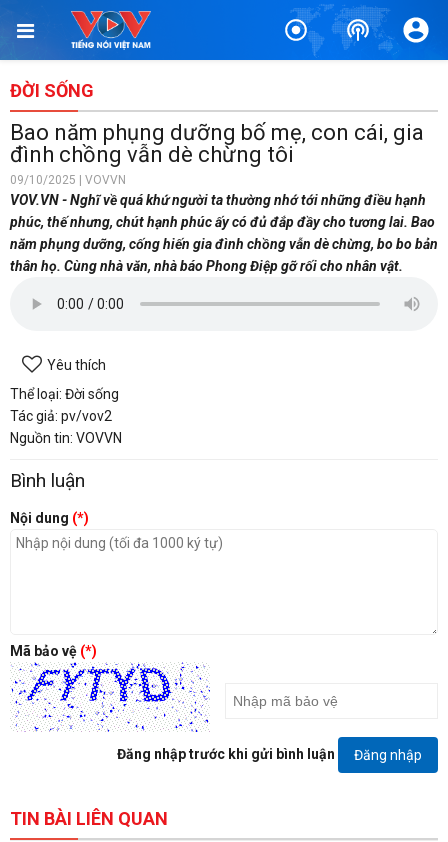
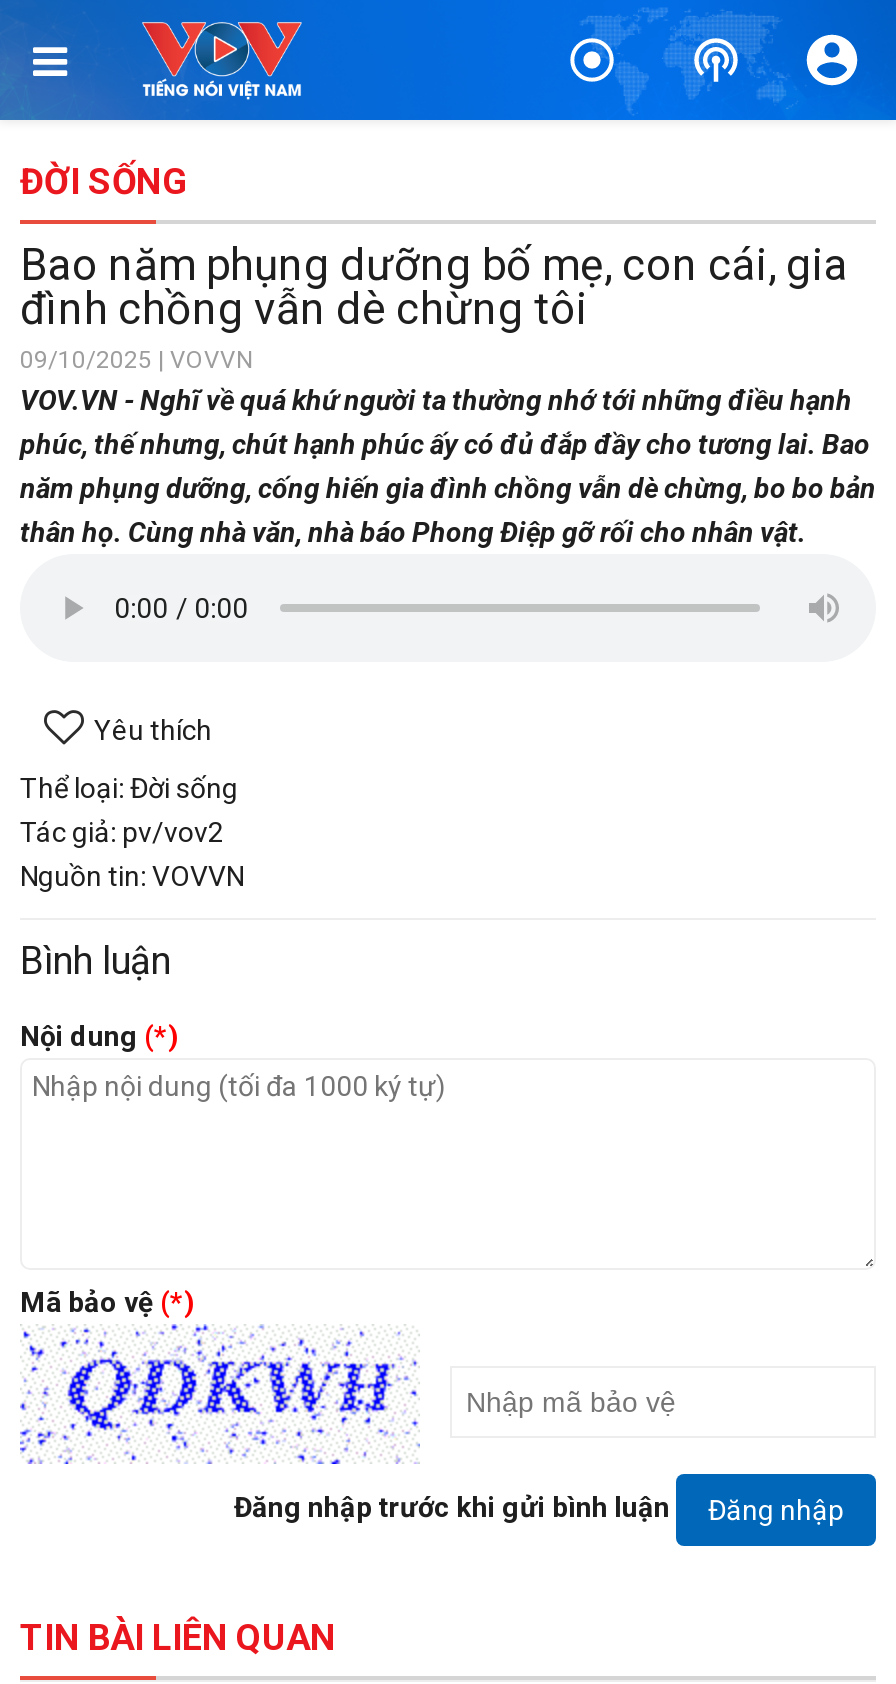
- [image]
+ [image]
